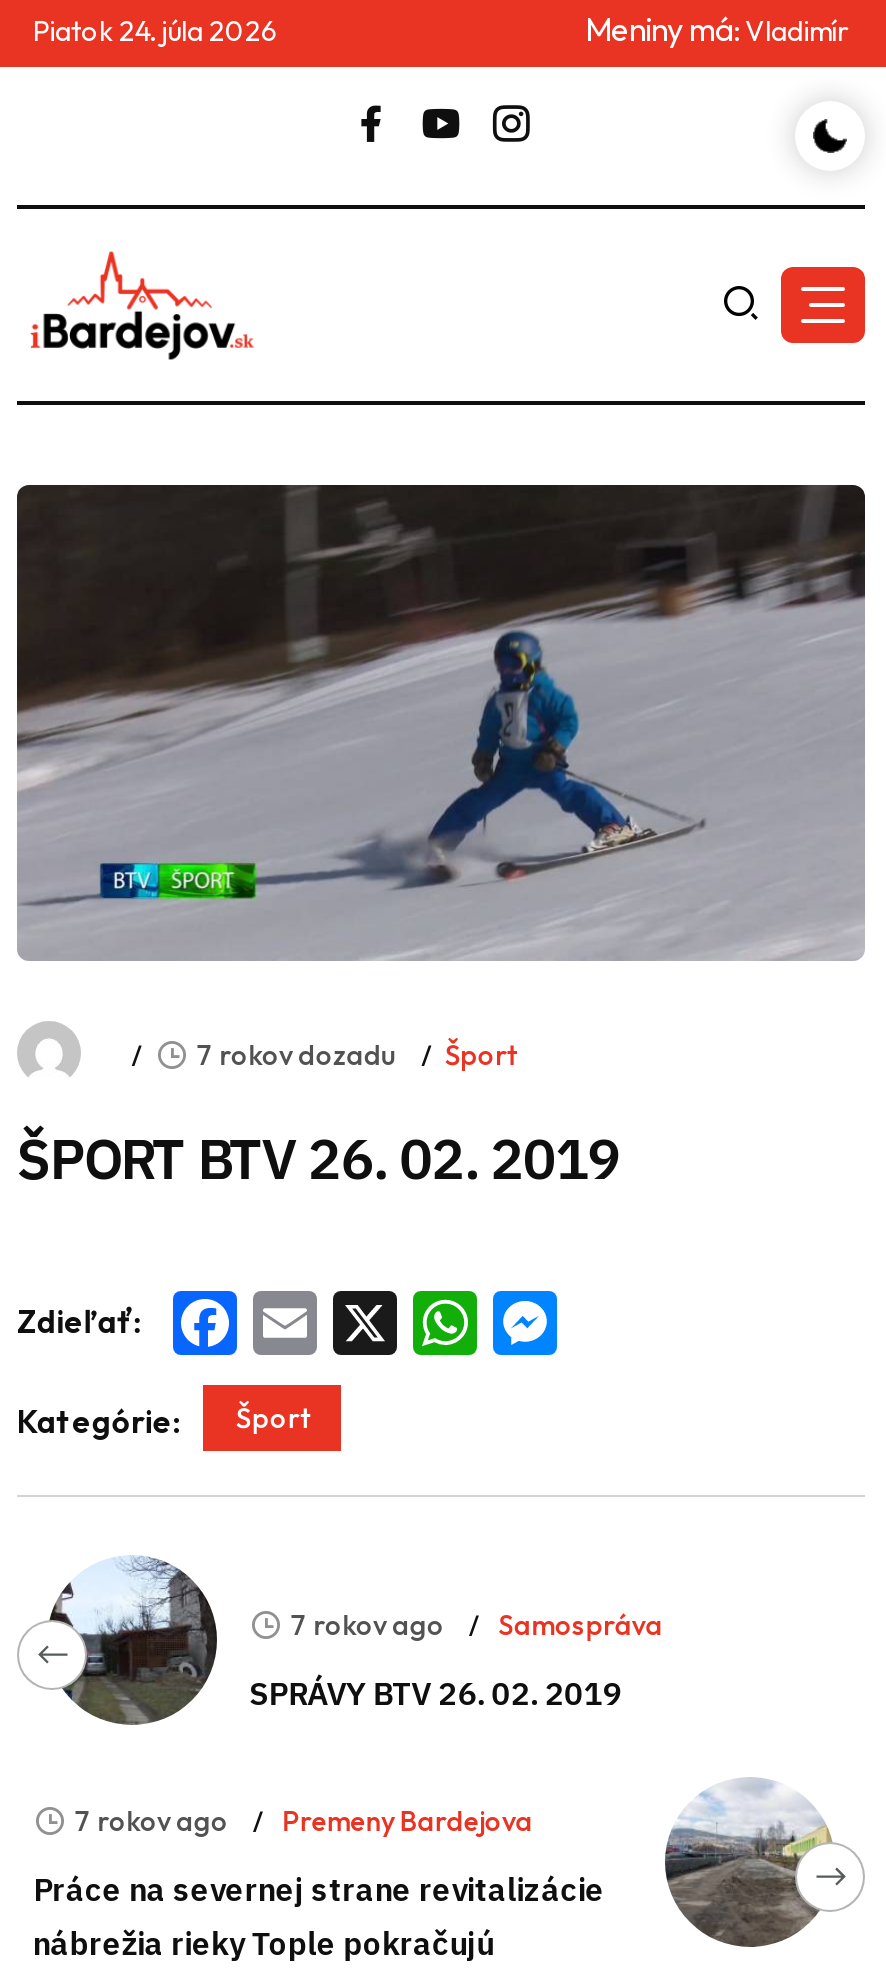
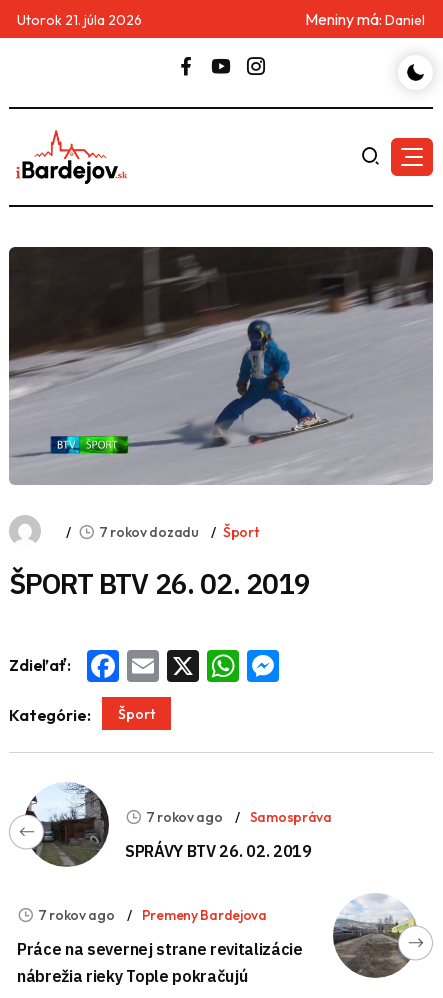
- Piatok 24. júla 2026
+ Utorok 21. júla 2026

- Meniny má: Vladimír
+ Meniny má: Daniel
